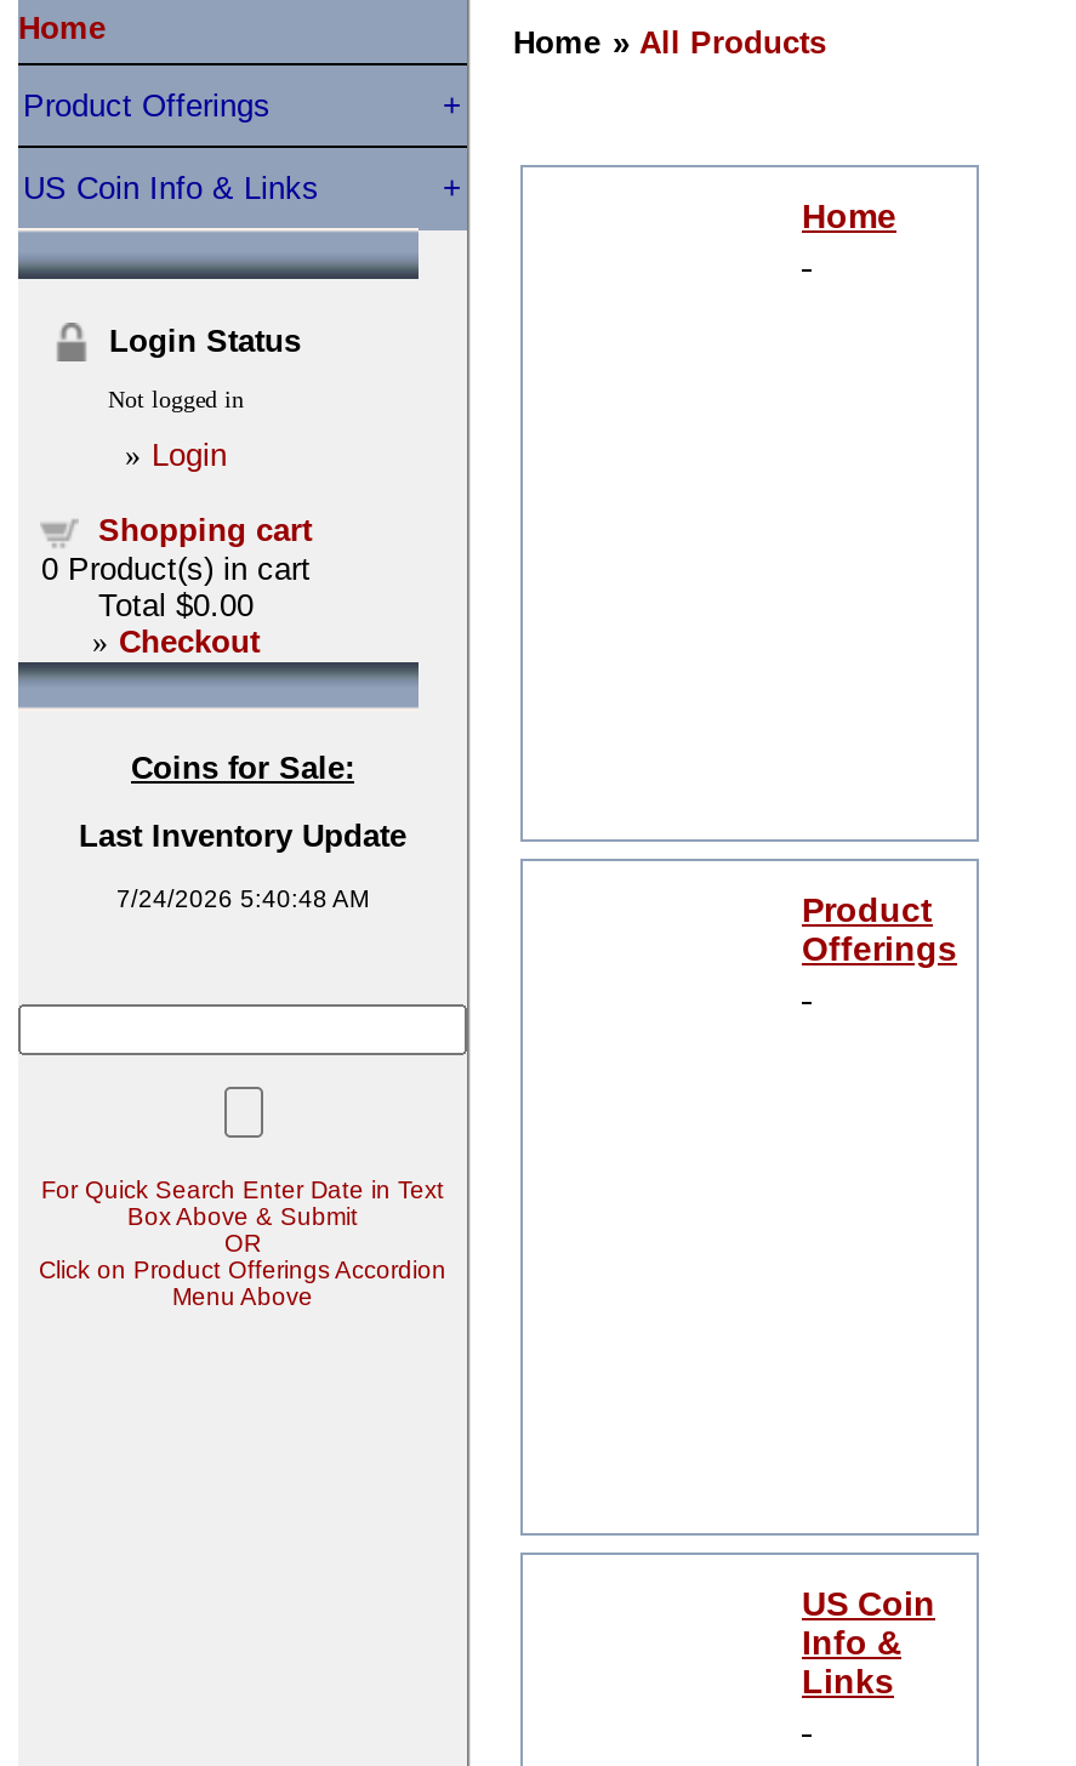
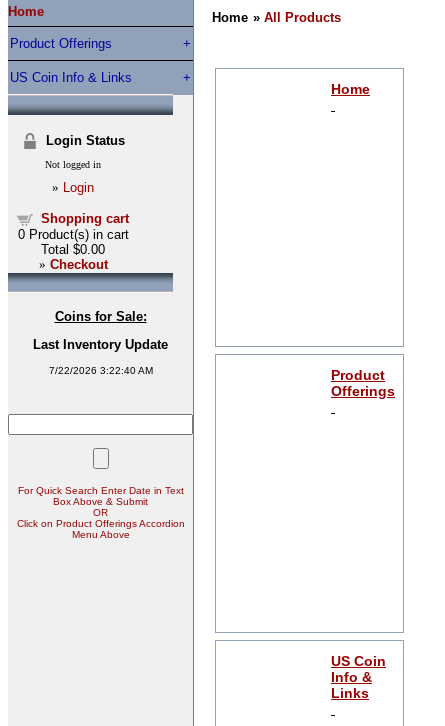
- 7/24/2026 5:40:48 AM
+ 7/22/2026 3:22:40 AM
